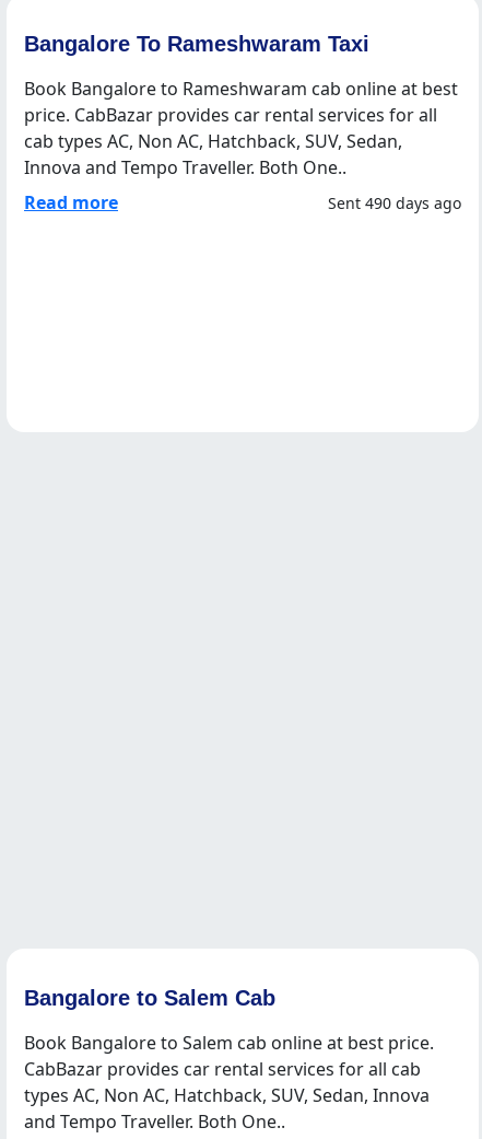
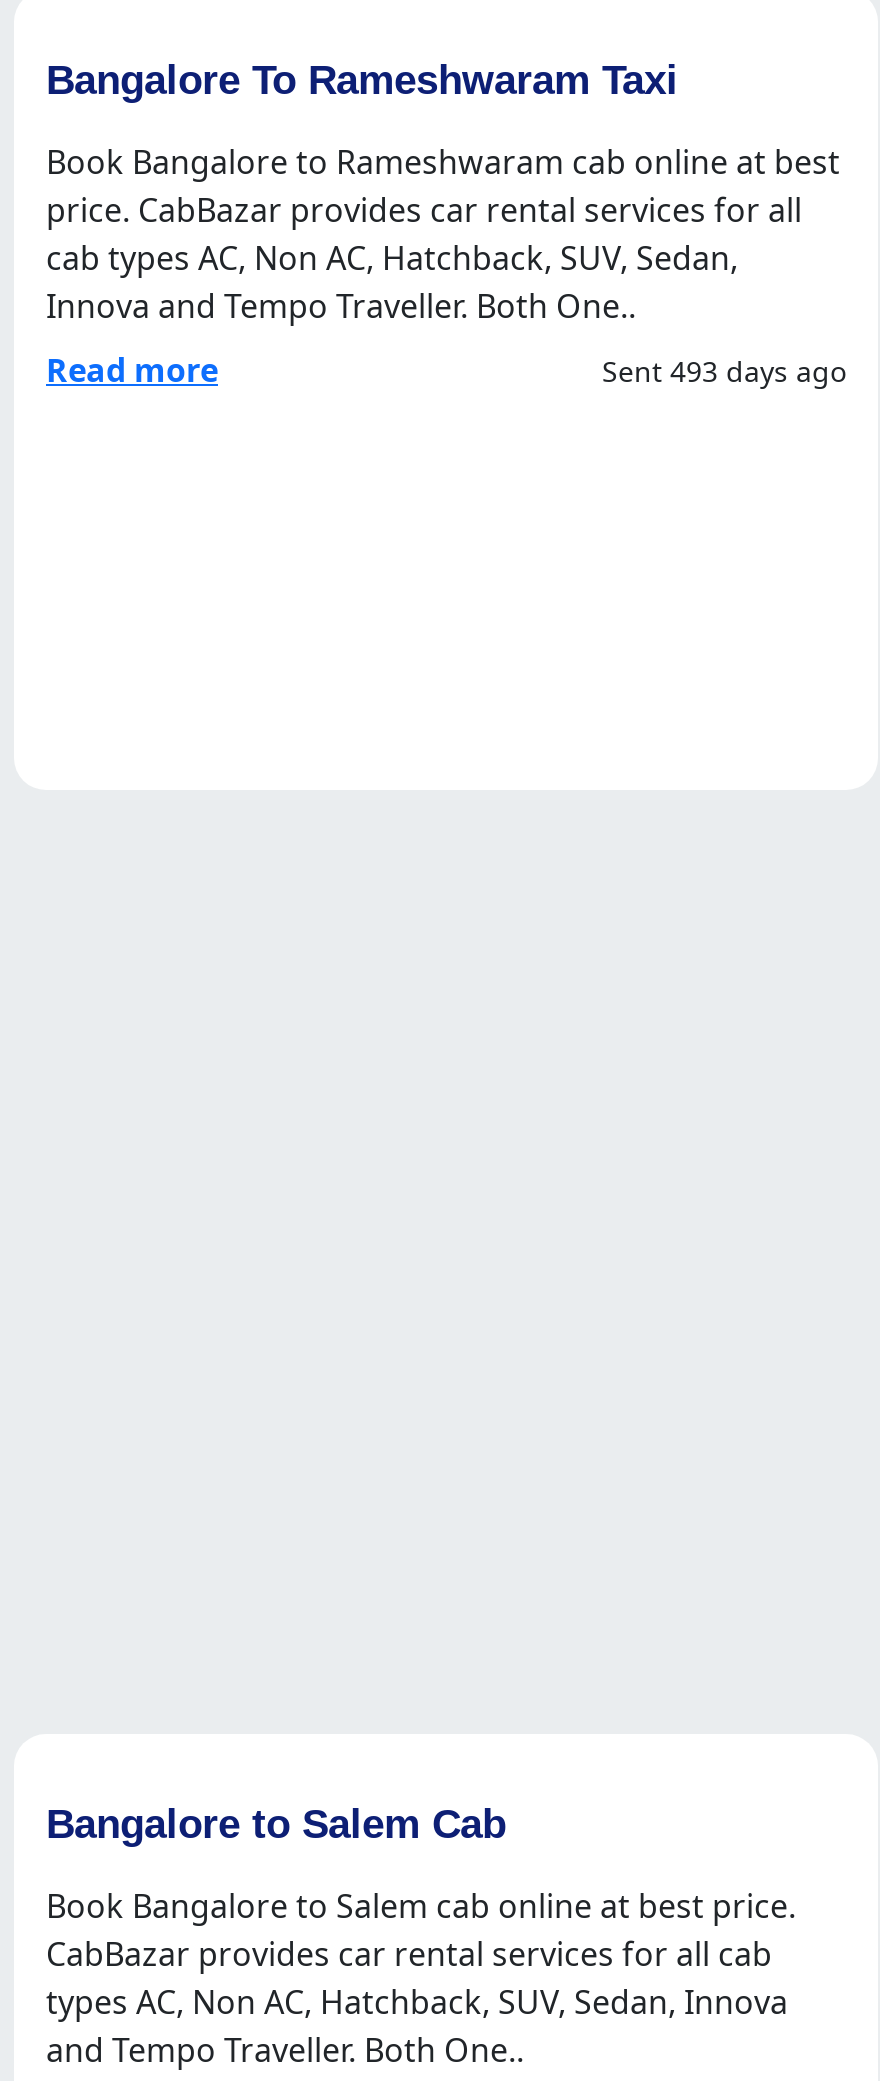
- Sent 490 days ago
+ Sent 493 days ago
